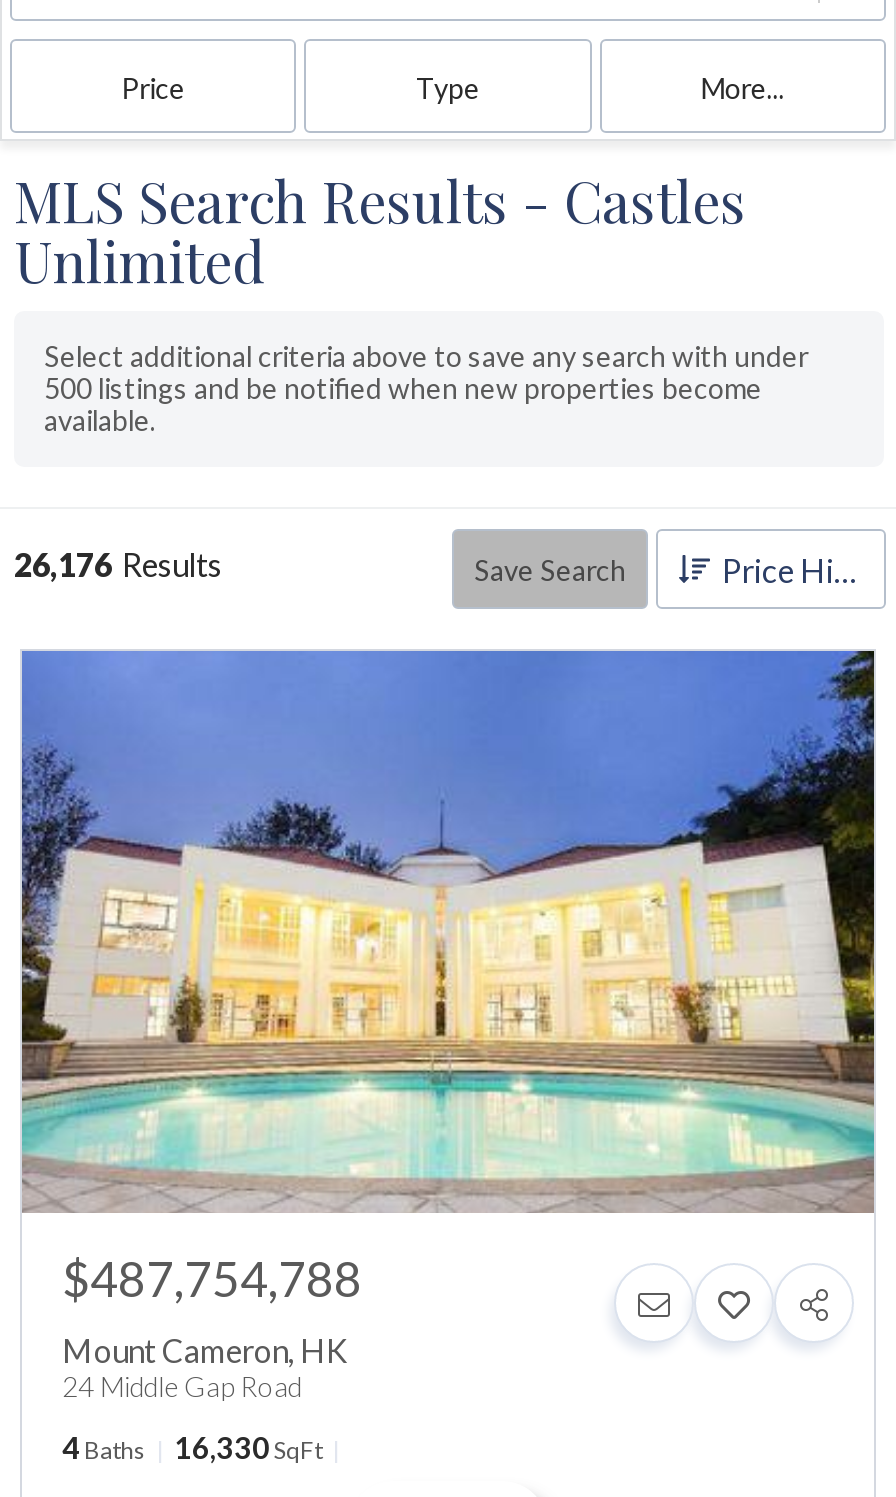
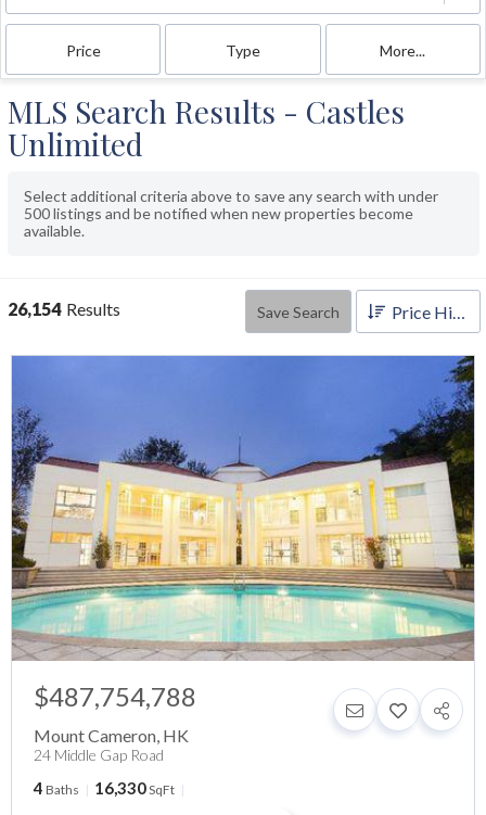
- 26,176 Results
+ 26,154 Results
